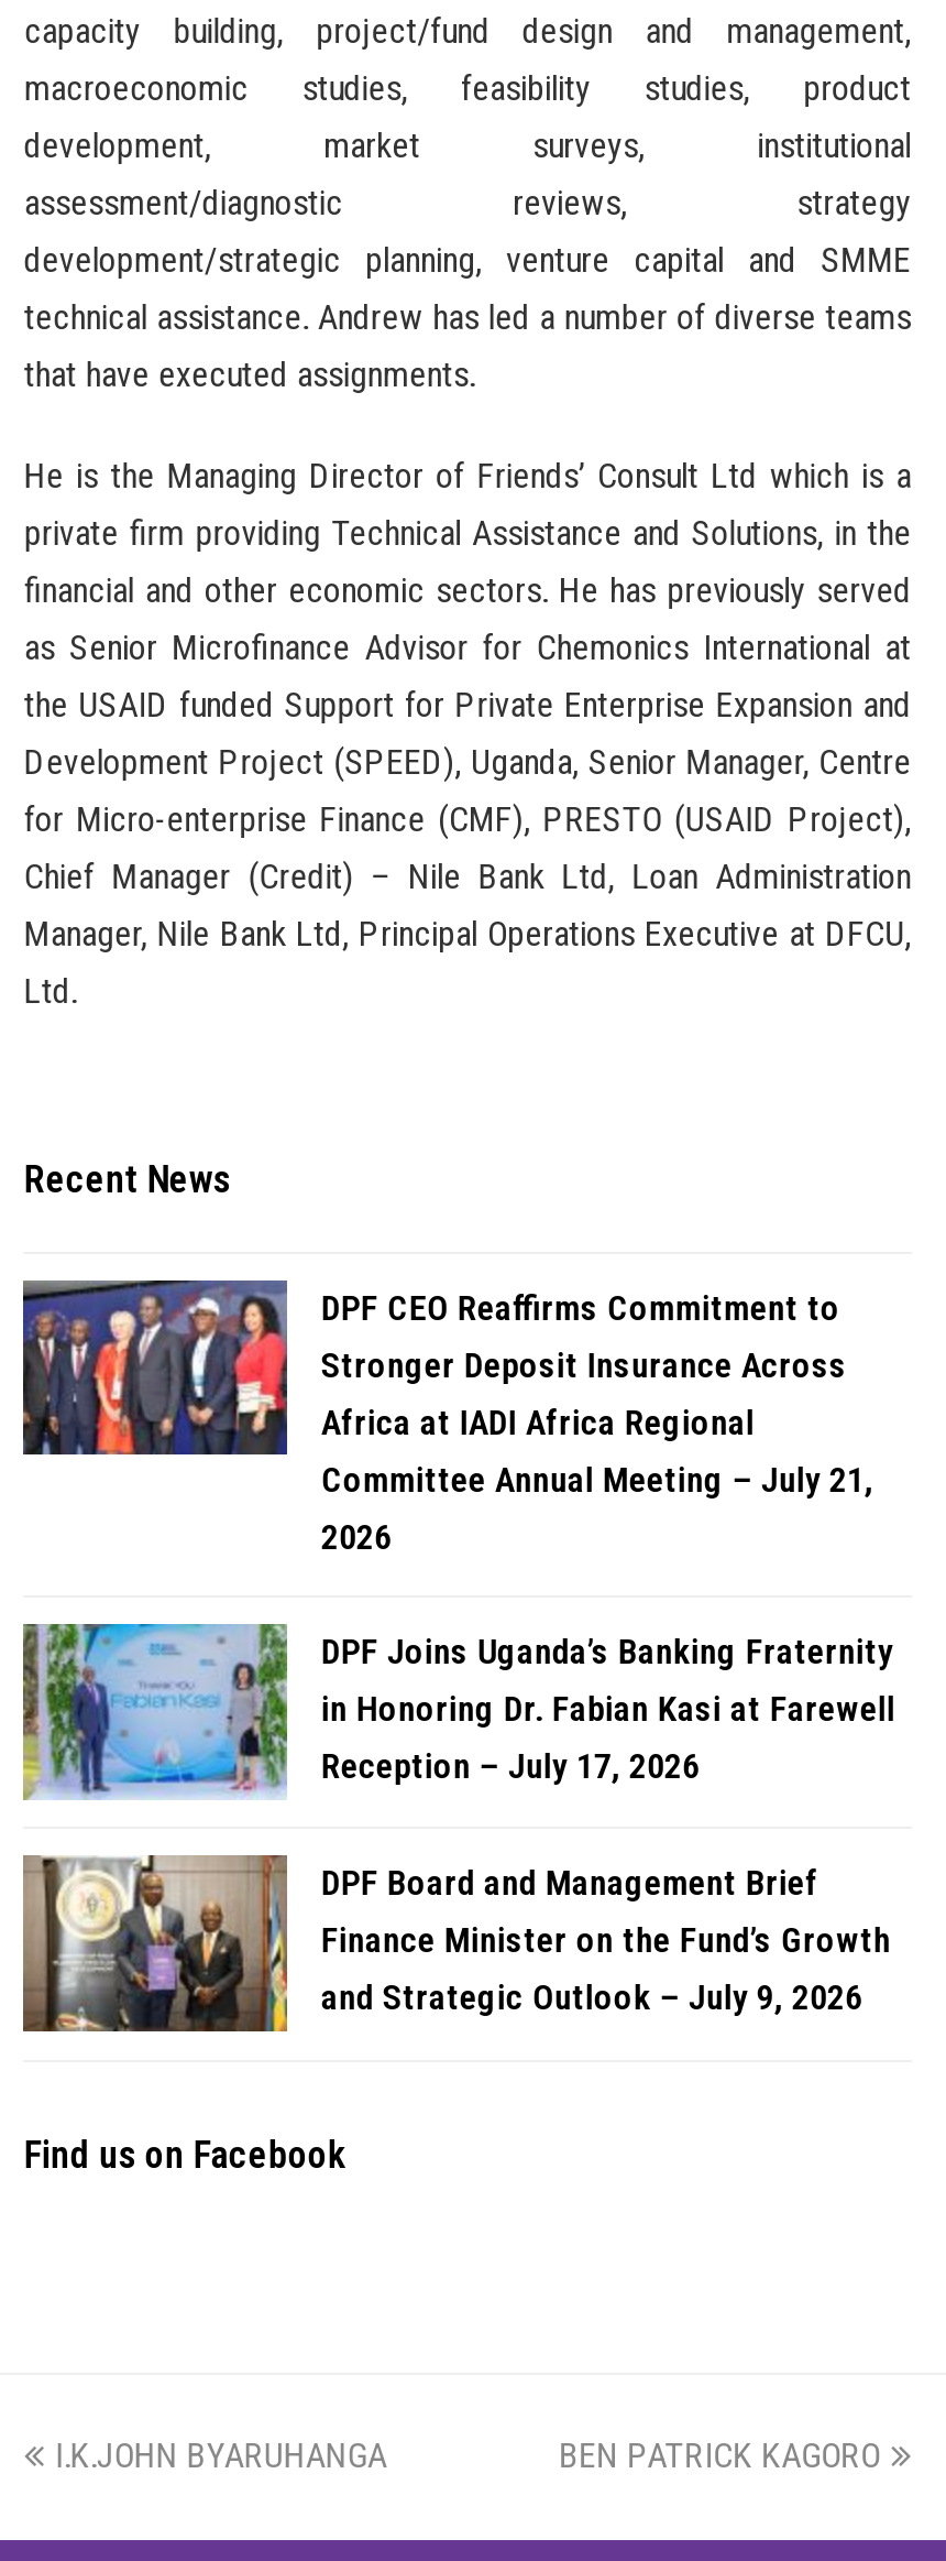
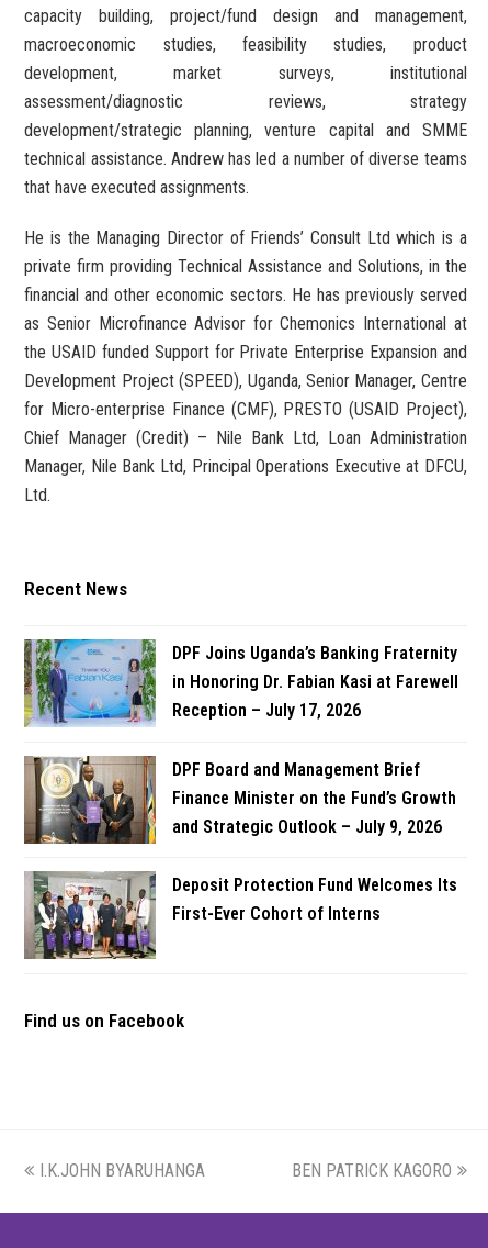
- [image]
- DPF CEO Reaffirms Commitment to
- Stronger Deposit Insurance Across
- Africa at IADI Africa Regional
- Committee Annual Meeting – July 21,
- 2026

moved up: [image] | DPF Joins Uganda’s Banking Fraternity | in Honoring Dr. Fabian Kasi at Farewell | Reception – July 17, 2026 | DPF Board and Management Brief | Finance Minister on the Fund’s Growth | and Strategic Outlook – July 9, 2026

+ [image]
+ Deposit Protection Fund Welcomes Its
+ First-Ever Cohort of Interns
